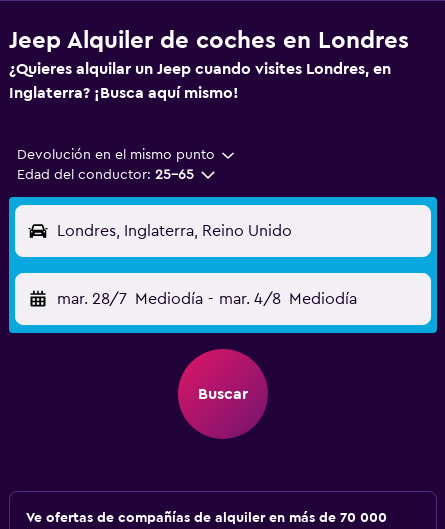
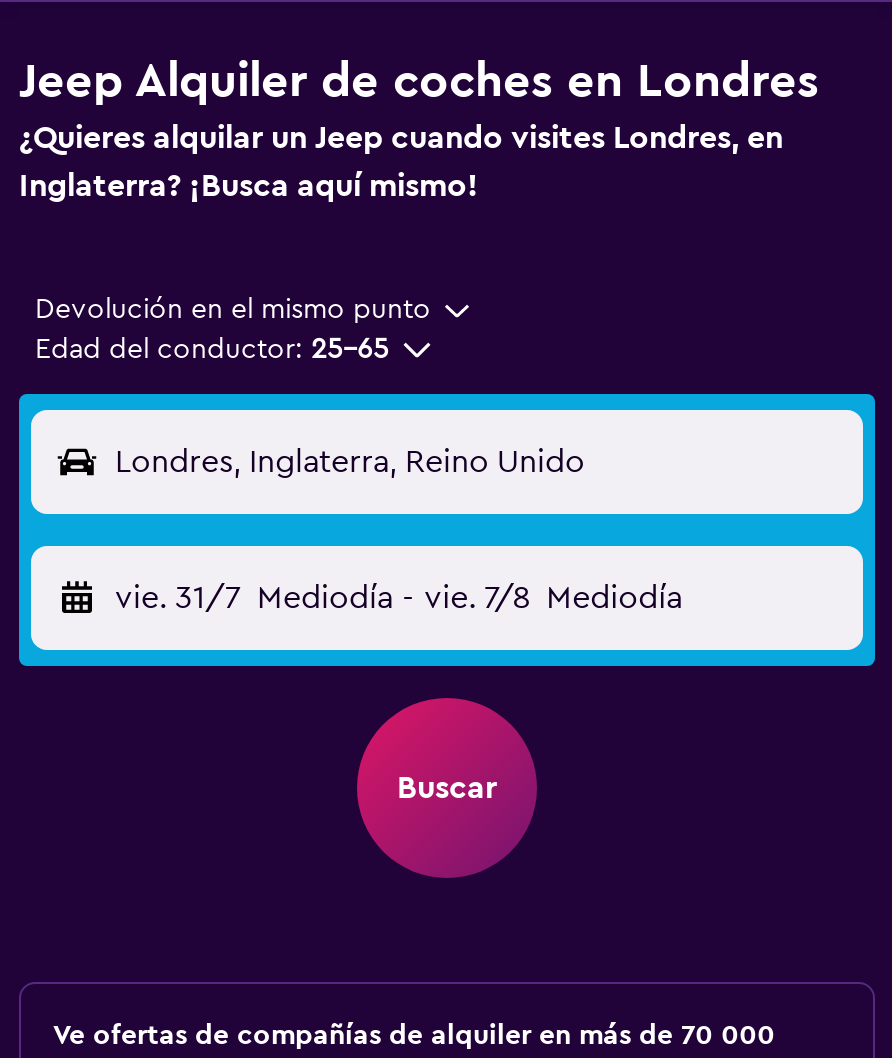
- mar. 28/7 Mediodía - mar. 4/8 Mediodía
+ vie. 31/7 Mediodía - vie. 7/8 Mediodía
